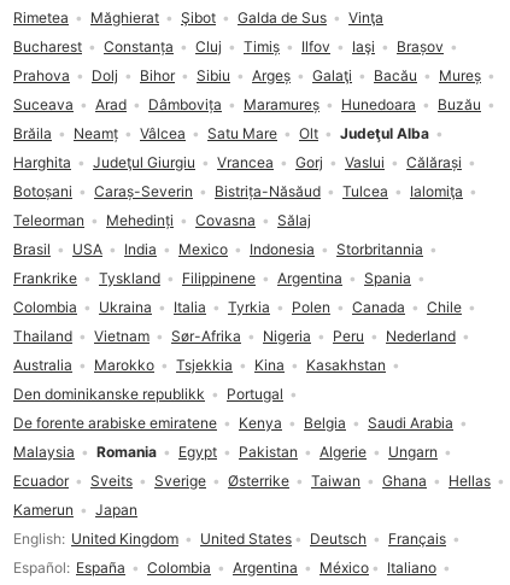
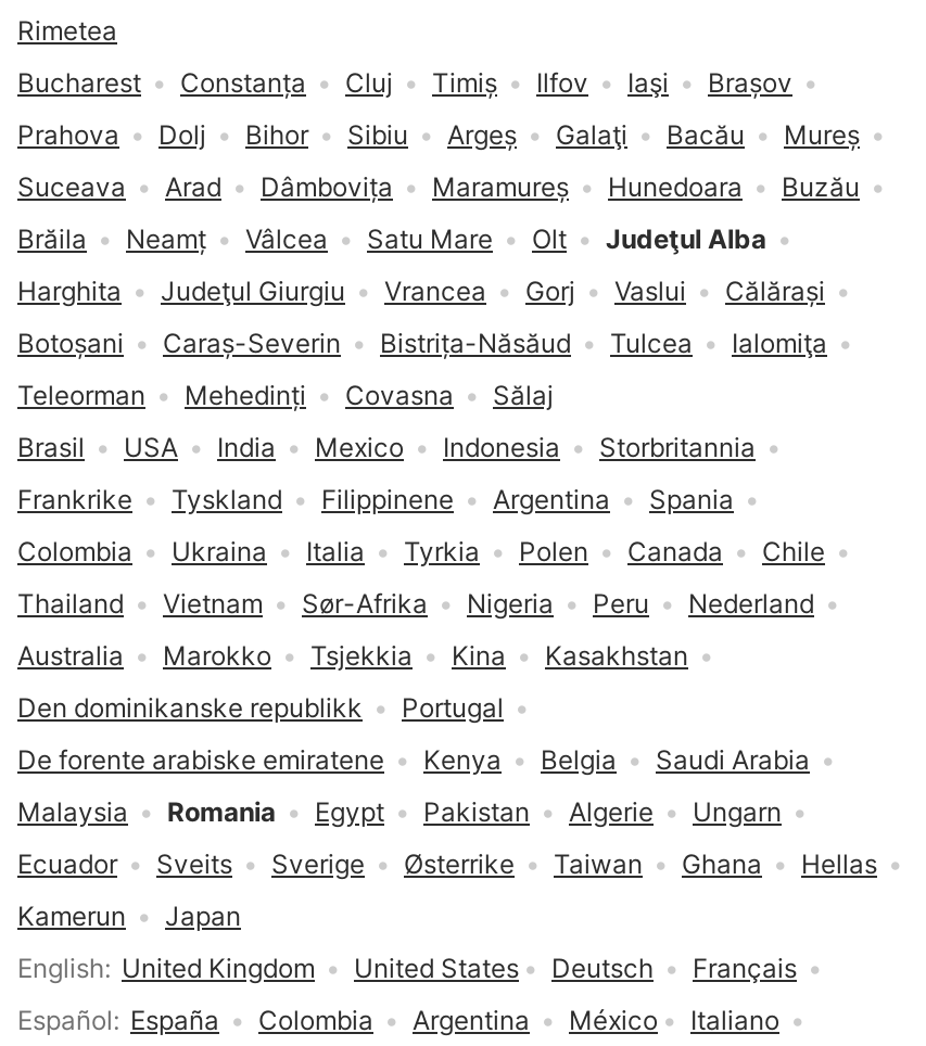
- Măghierat
- Şibot
- Galda de Sus
- Vinţa
